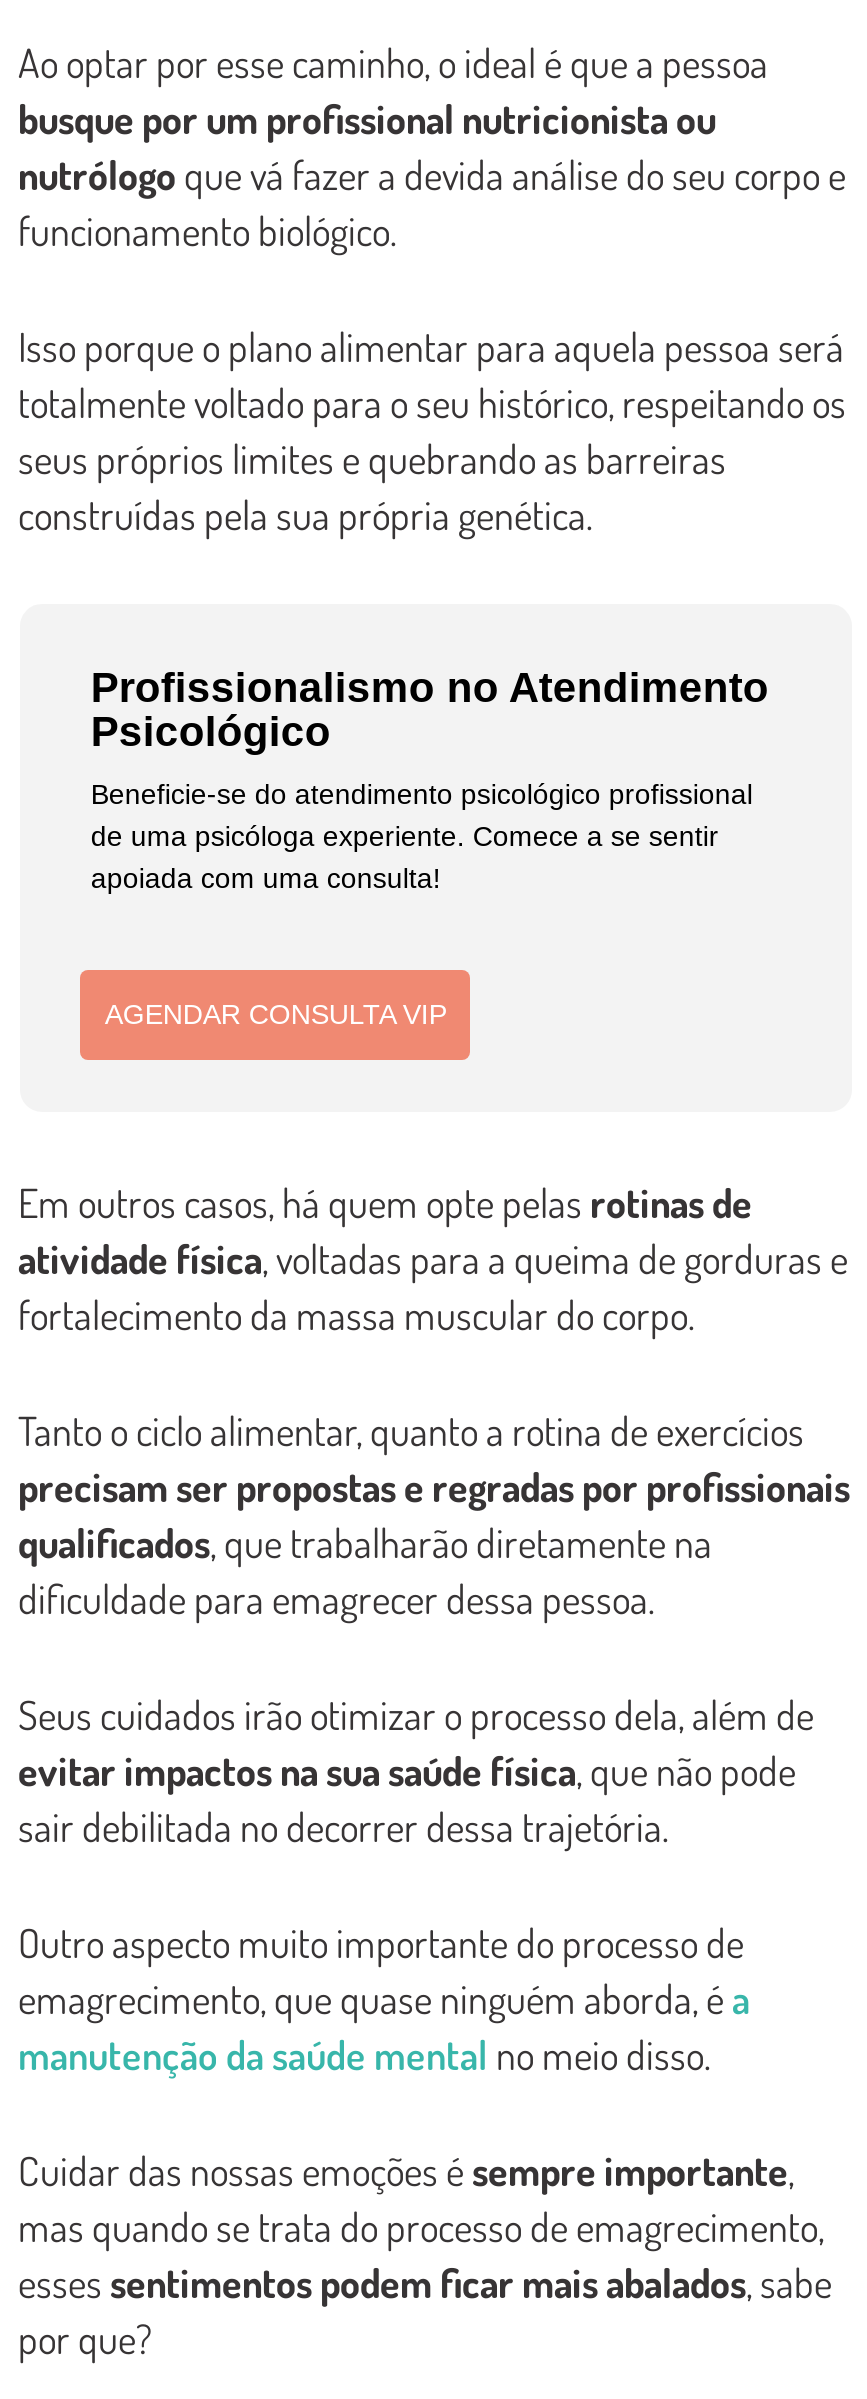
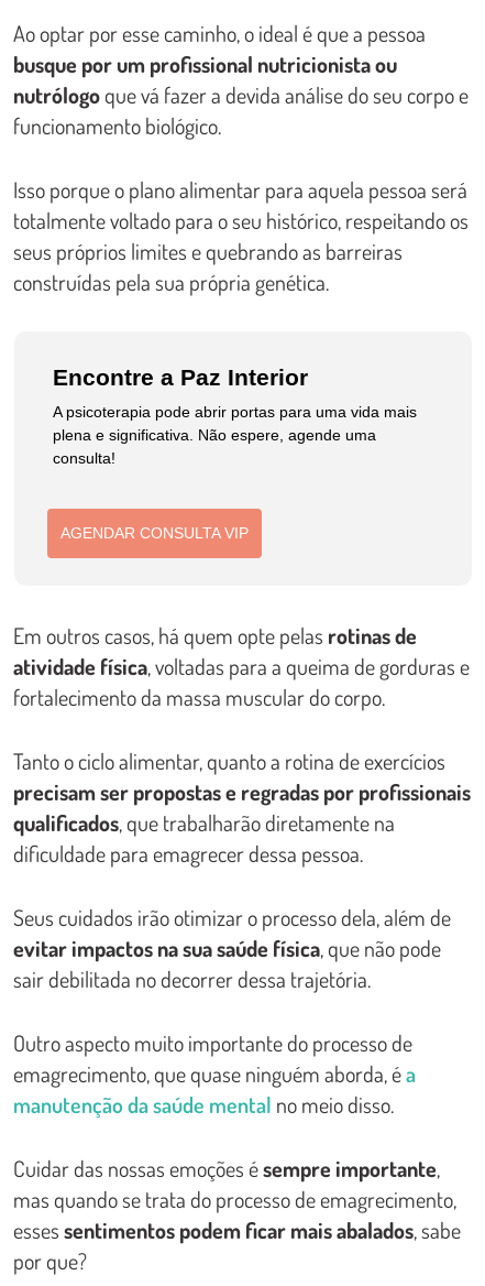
- Profissionalismo no Atendimento
- Psicológico
+ Encontre a Paz Interior

- Beneficie-se do atendimento psicológico profissional
- de uma psicóloga experiente. Comece a se sentir
- apoiada com uma consulta!
+ A psicoterapia pode abrir portas para uma vida mais
+ plena e significativa. Não espere, agende uma
+ consulta!
